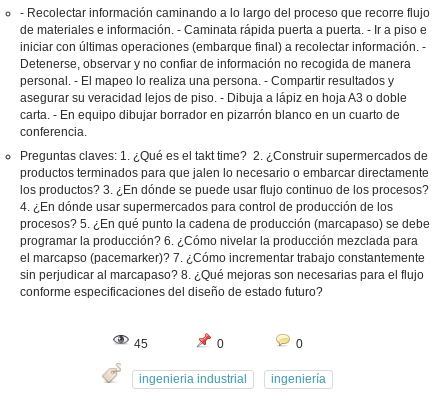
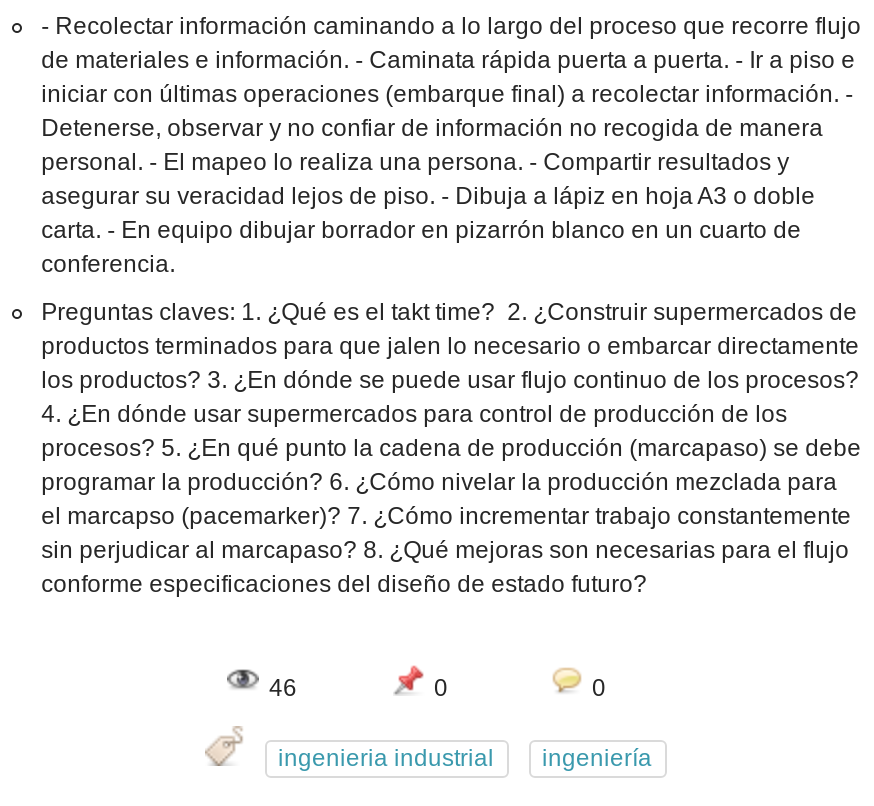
- 45
+ 46
